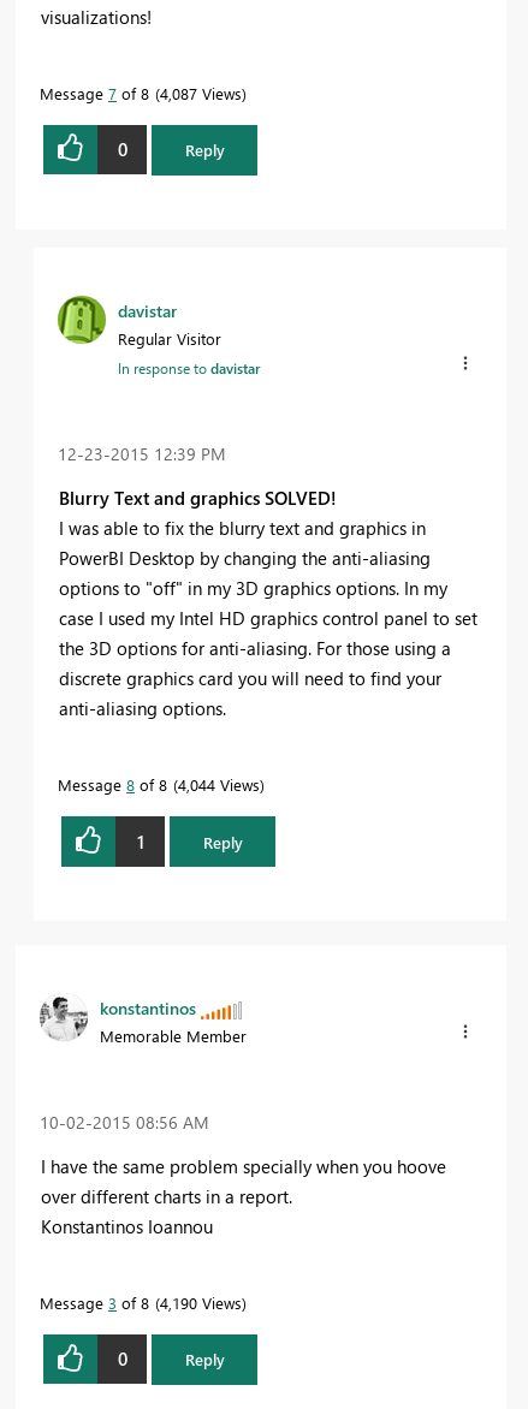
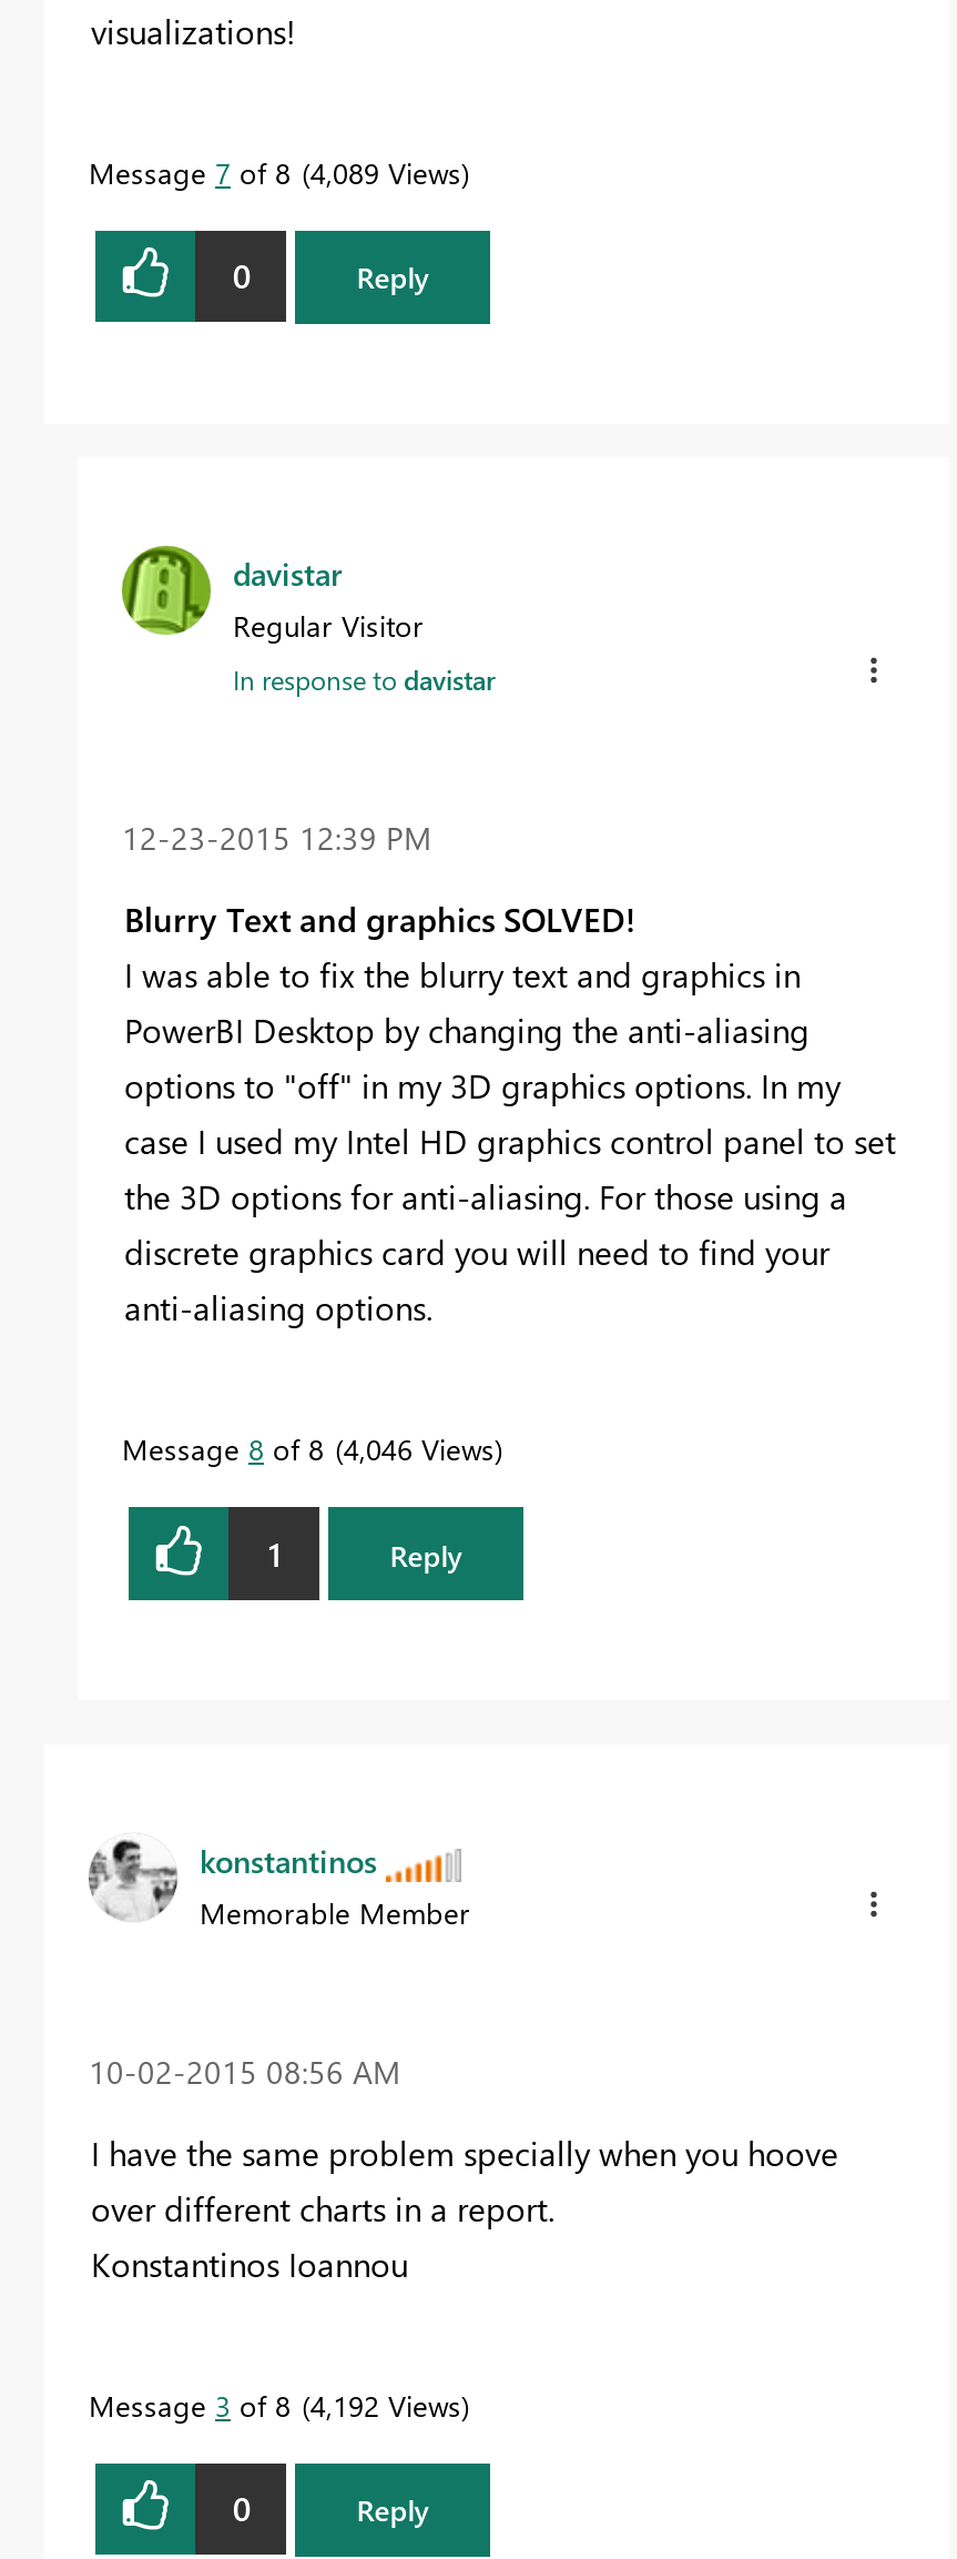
- Message 7 of 8 4,087 Views
+ Message 7 of 8 4,089 Views

- Message 8 of 8 4,044 Views
+ Message 8 of 8 4,046 Views

- Message 3 of 8 4,190 Views
+ Message 3 of 8 4,192 Views
